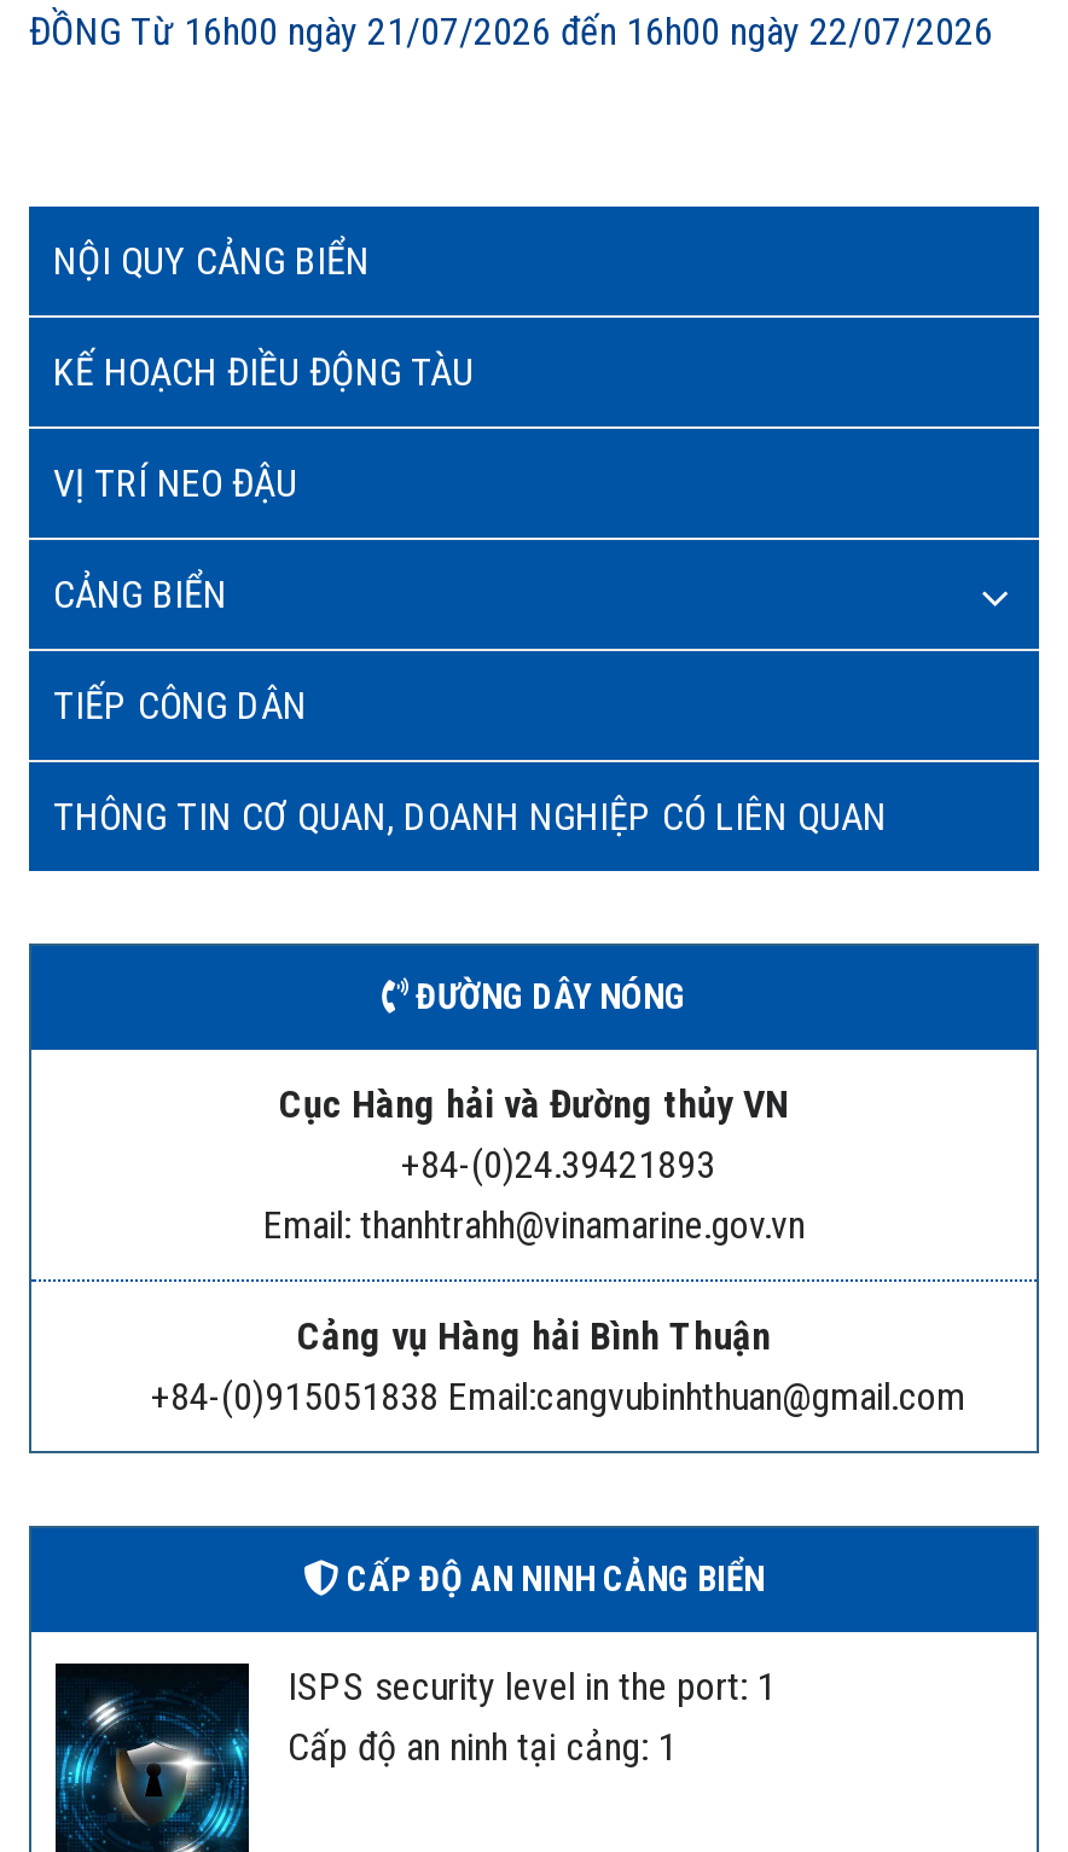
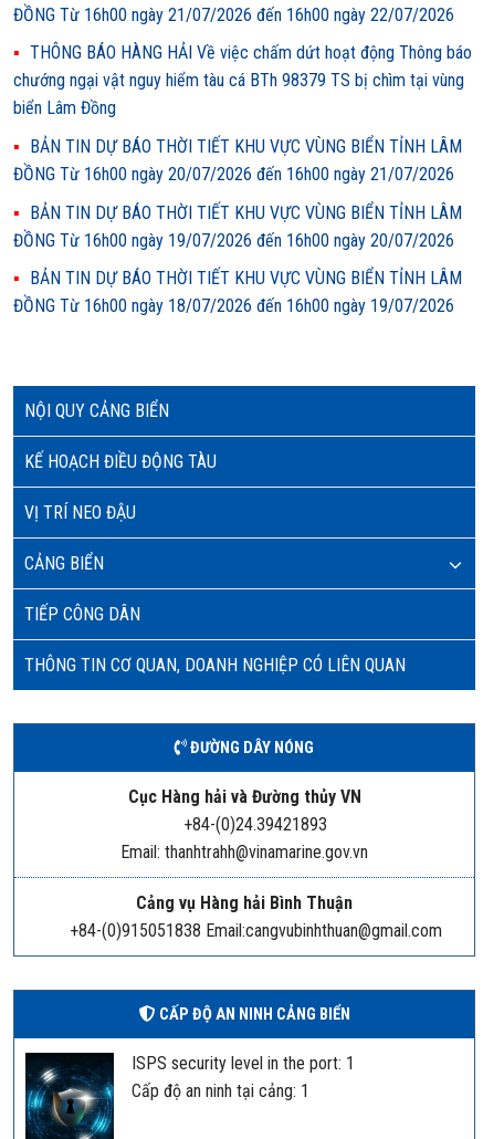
+ THÔNG BÁO HÀNG HẢI Về việc chấm dứt hoạt động Thông báo
+ chướng ngại vật nguy hiểm tàu cá BTh 98379 TS bị chìm tại vùng
+ biển Lâm Đồng
+ BẢN TIN DỰ BÁO THỜI TIẾT KHU VỰC VÙNG BIỂN TỈNH LÂM
+ ĐỒNG Từ 16h00 ngày 20/07/2026 đến 16h00 ngày 21/07/2026
+ BẢN TIN DỰ BÁO THỜI TIẾT KHU VỰC VÙNG BIỂN TỈNH LÂM
+ ĐỒNG Từ 16h00 ngày 19/07/2026 đến 16h00 ngày 20/07/2026
+ BẢN TIN DỰ BÁO THỜI TIẾT KHU VỰC VÙNG BIỂN TỈNH LÂM
+ ĐỒNG Từ 16h00 ngày 18/07/2026 đến 16h00 ngày 19/07/2026
